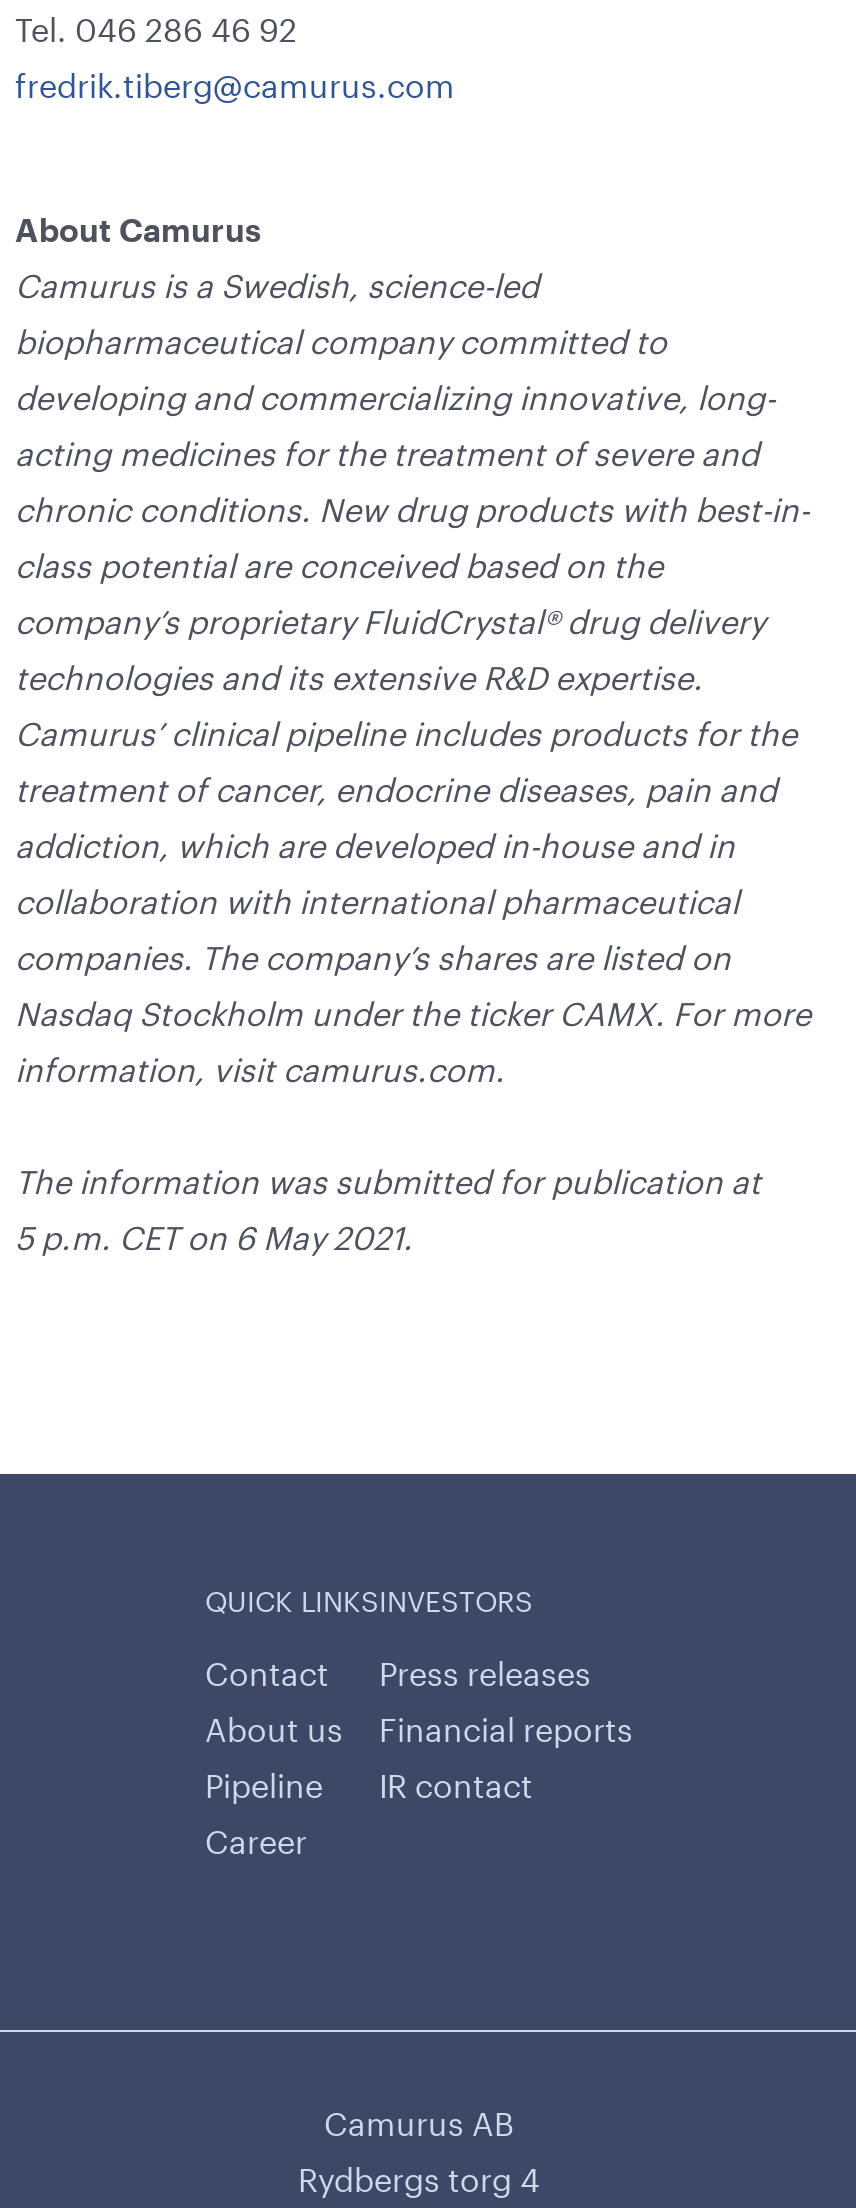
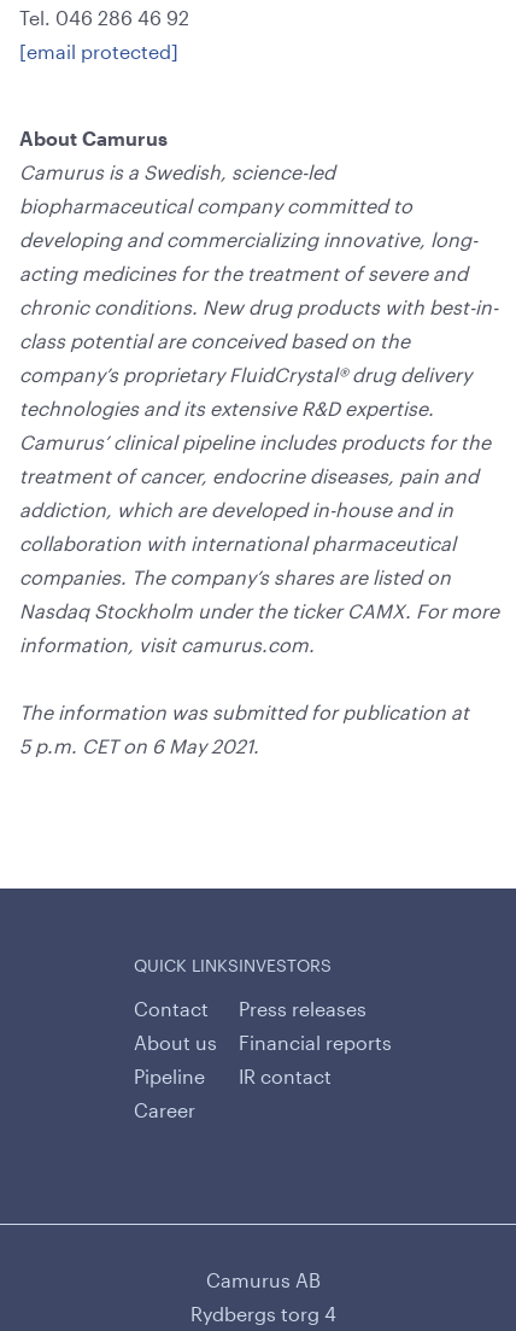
- fredrik.tiberg@camurus.com
+ [email protected]
